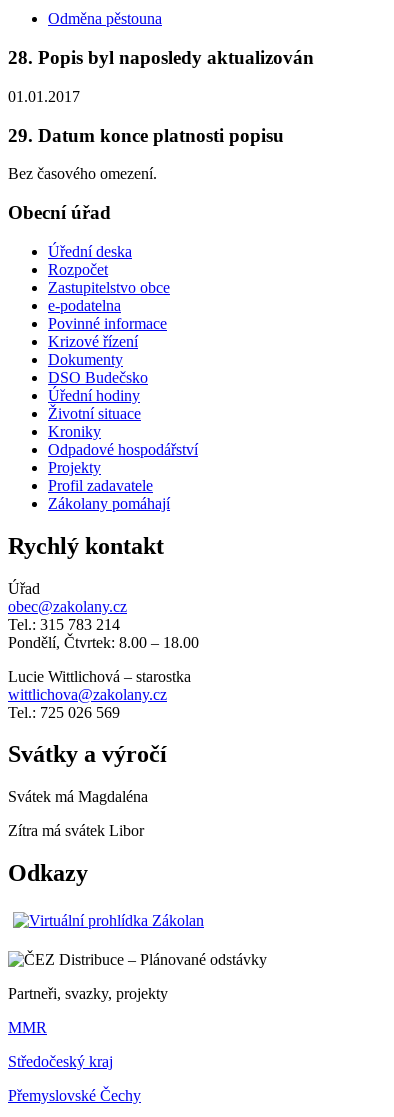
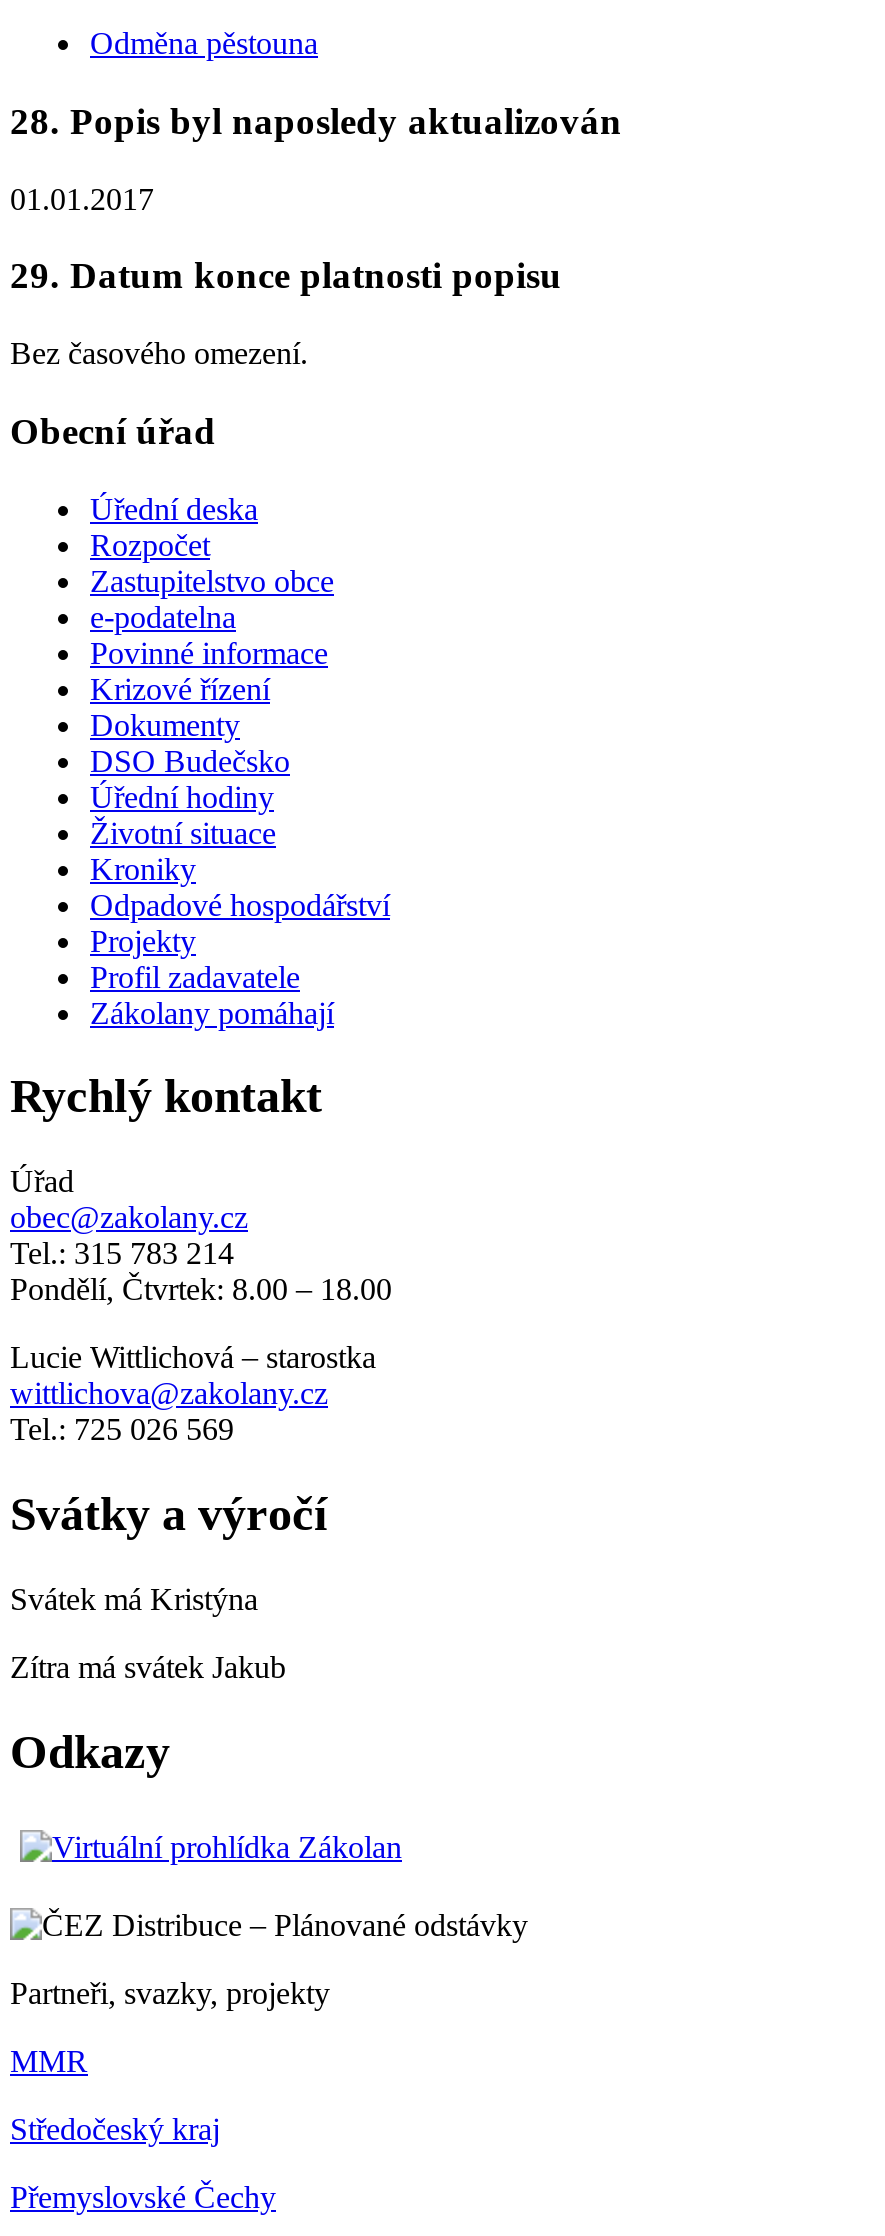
- Svátek má Magdaléna
+ Svátek má Kristýna

- Zítra má svátek Libor
+ Zítra má svátek Jakub
